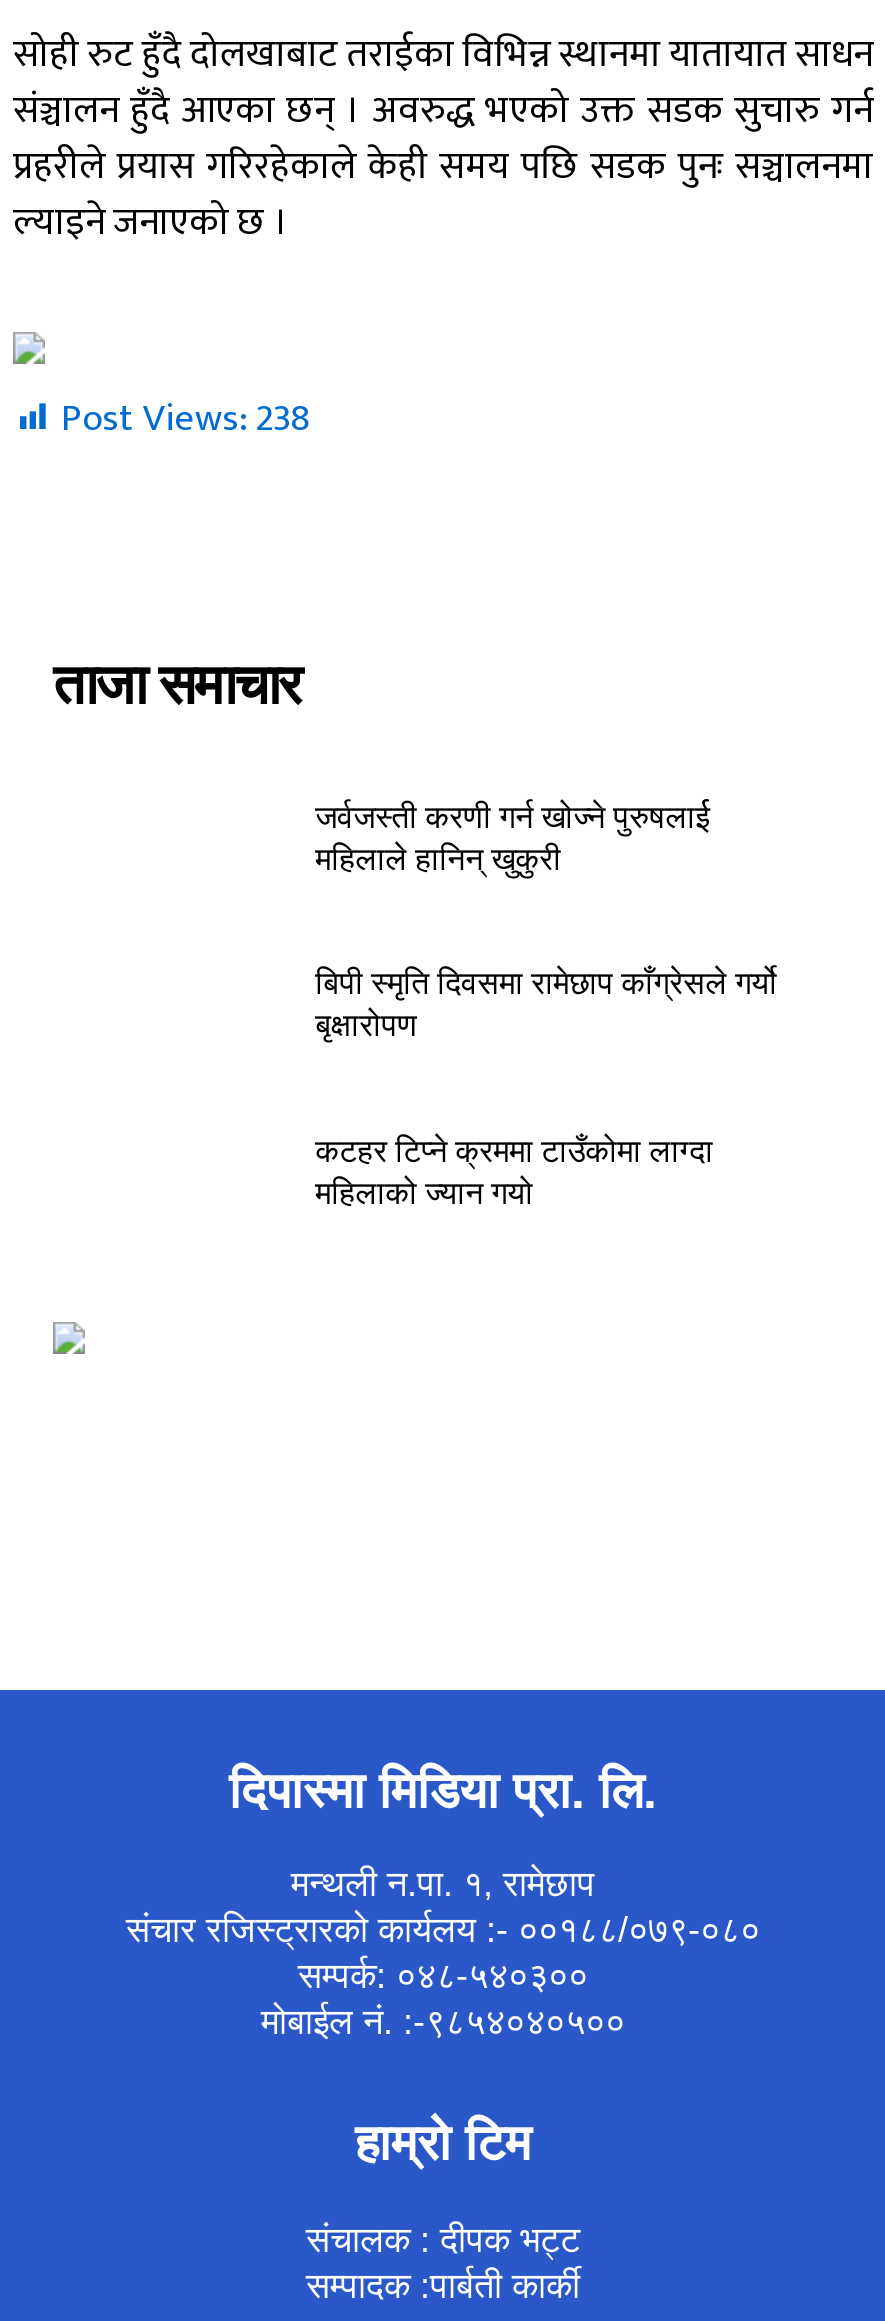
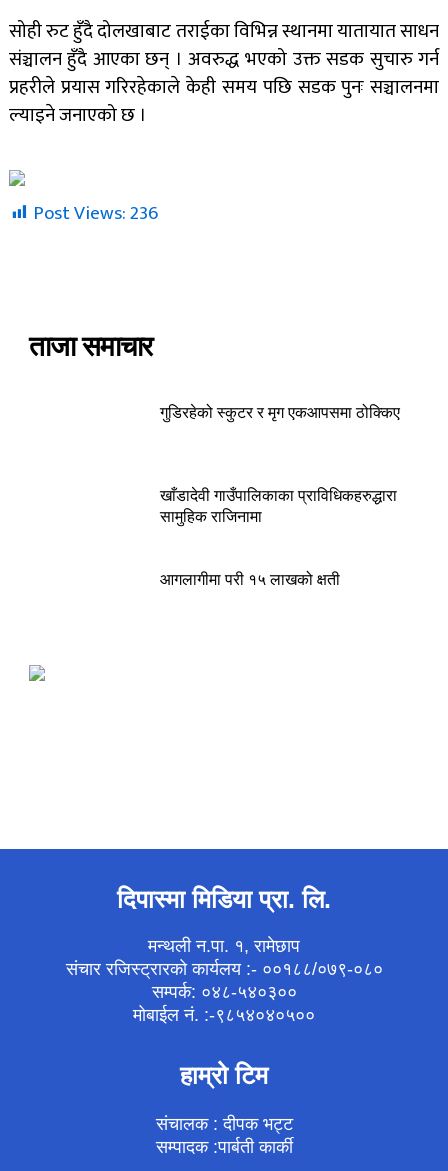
- Post Views: 238
+ Post Views: 236

- जर्वजस्ती करणी गर्न खोज्ने पुरुषलार्ई
- महिलाले हानिन् खुकुरी
+ गुडिरहेको स्कुटर र मृग एकआपसमा ठोक्किए

- बिपी स्मृति दिवसमा रामेछाप काँग्रेसले गर्यो
- बृक्षारोपण
+ खाँडादेवी गाउँपालिकाका प्राविधिकहरुद्धारा
+ सामुहिक राजिनामा

- कटहर टिप्ने क्रममा टाउँकोमा लाग्दा
- महिलाको ज्यान गयो
+ आगलागीमा परी १५ लाखको क्षती
